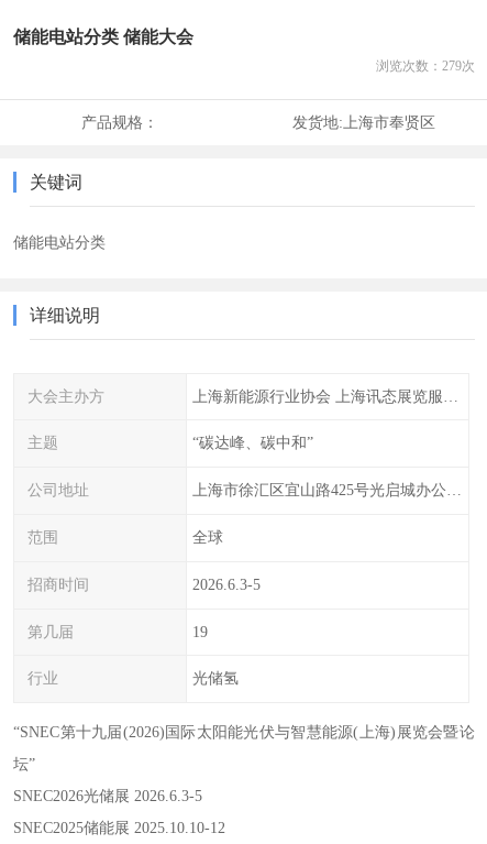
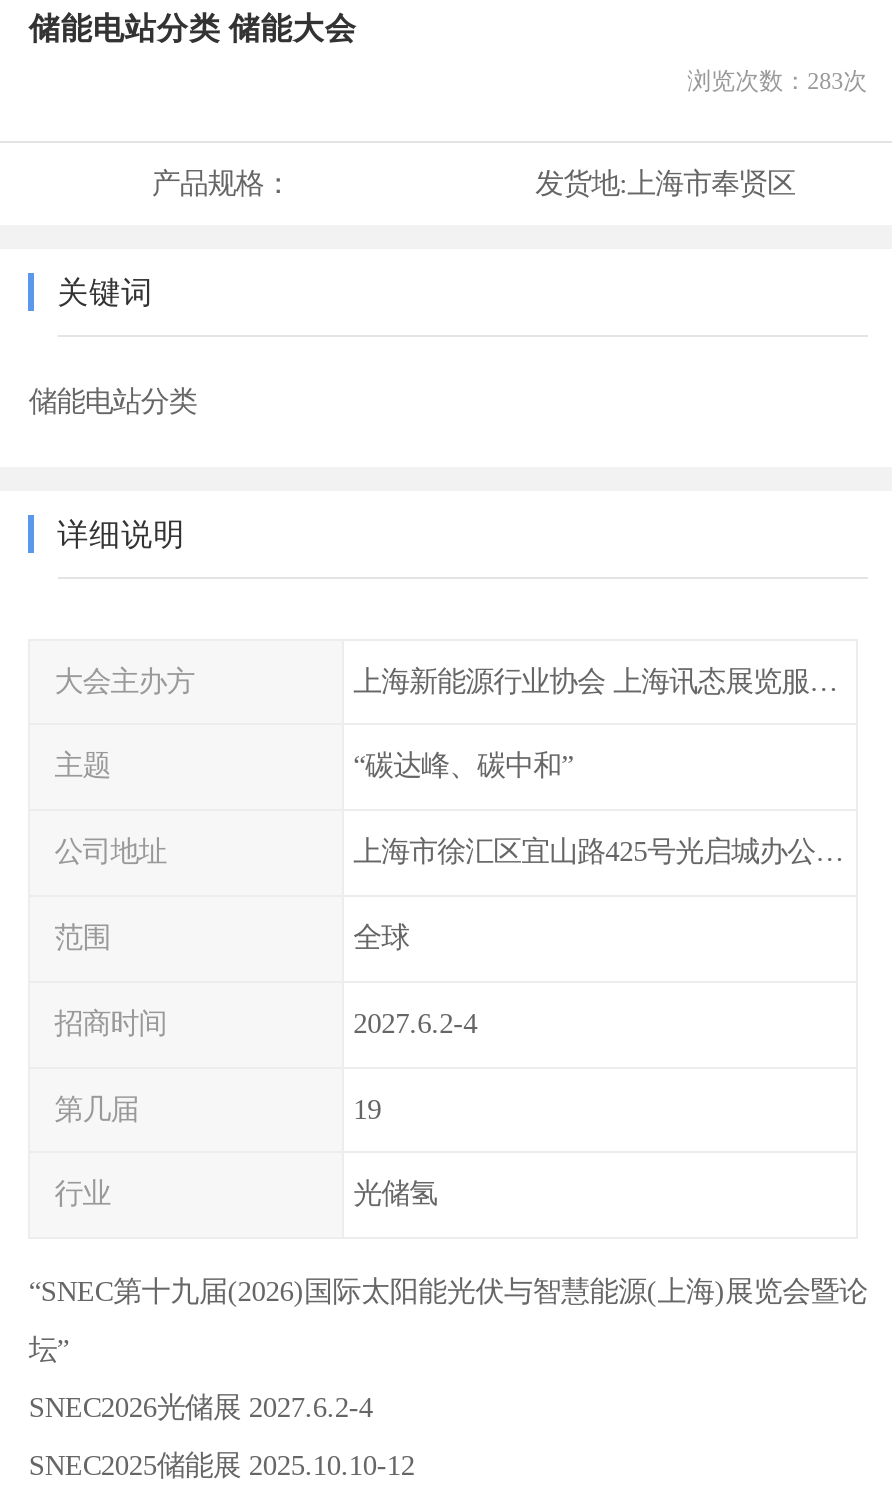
- 浏览次数：279次
+ 浏览次数：283次

- 2026.6.3-5
+ 2027.6.2-4

- SNEC2026光储展 2026.6.3-5
+ SNEC2026光储展 2027.6.2-4
